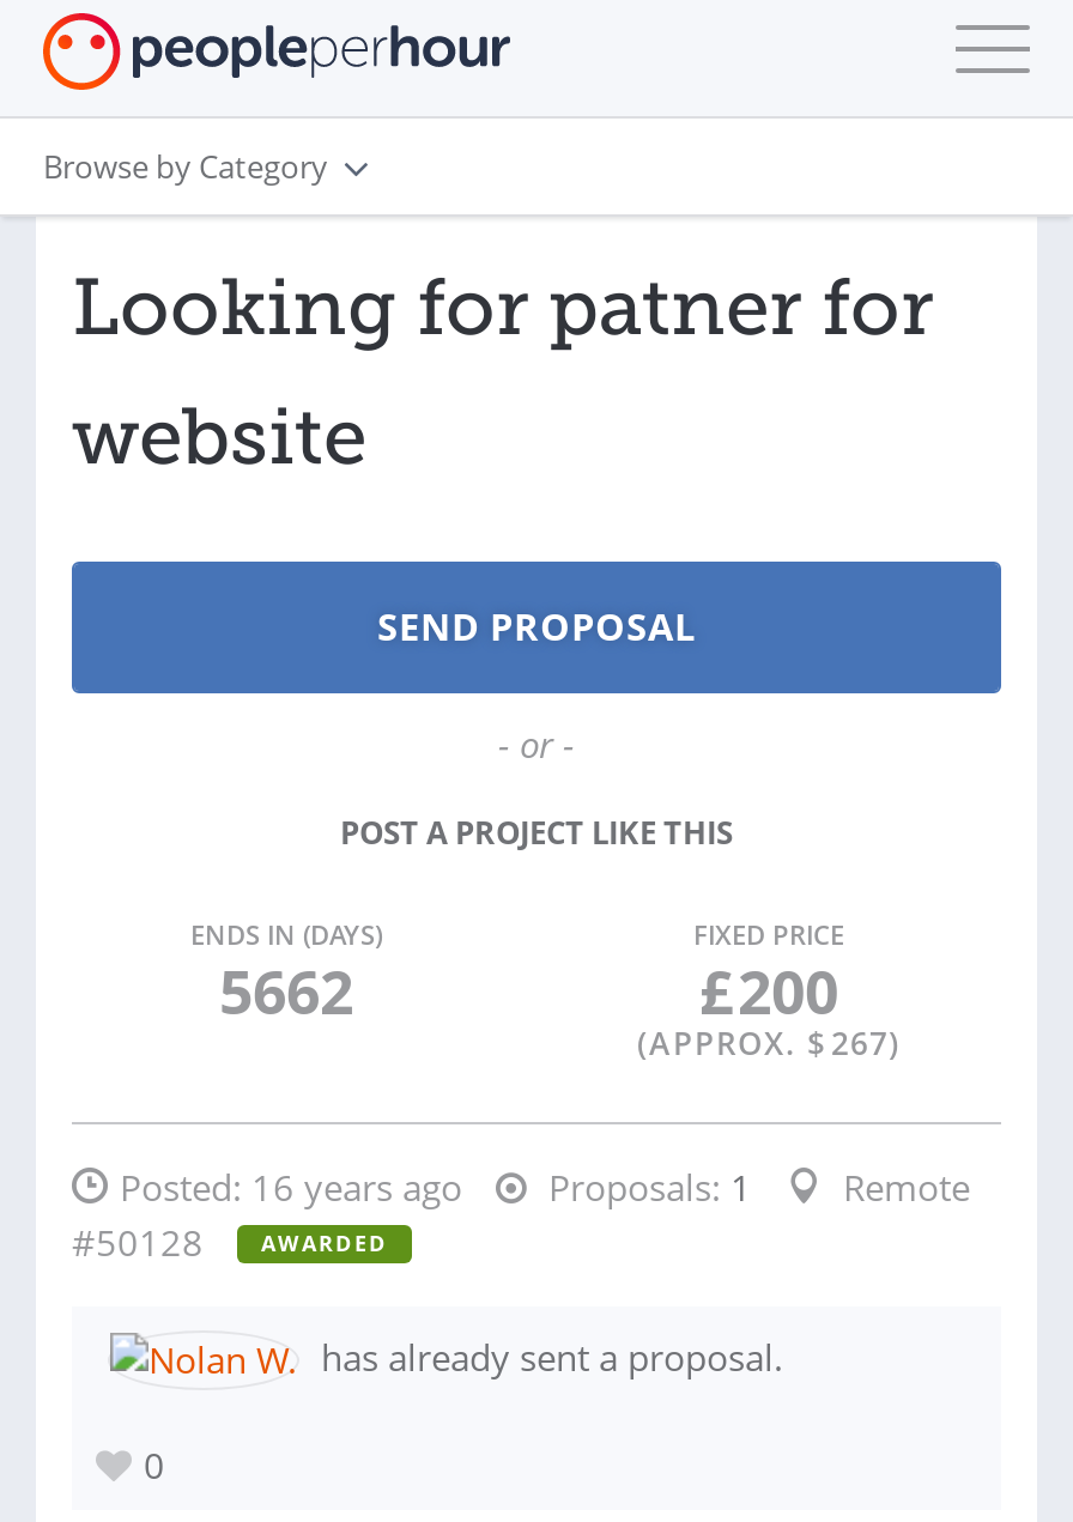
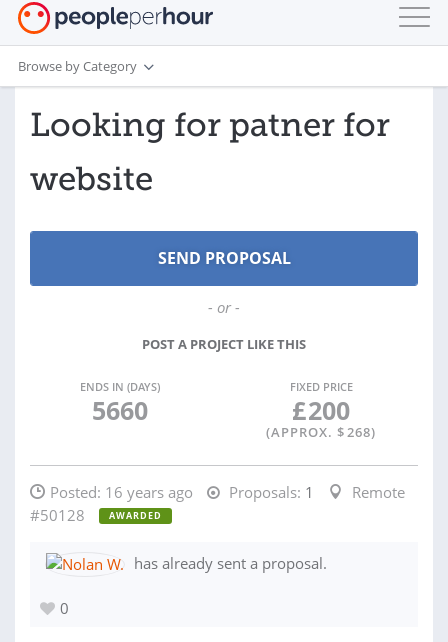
- 5662
+ 5660

- (APPROX. $ 267)
+ (APPROX. $ 268)
